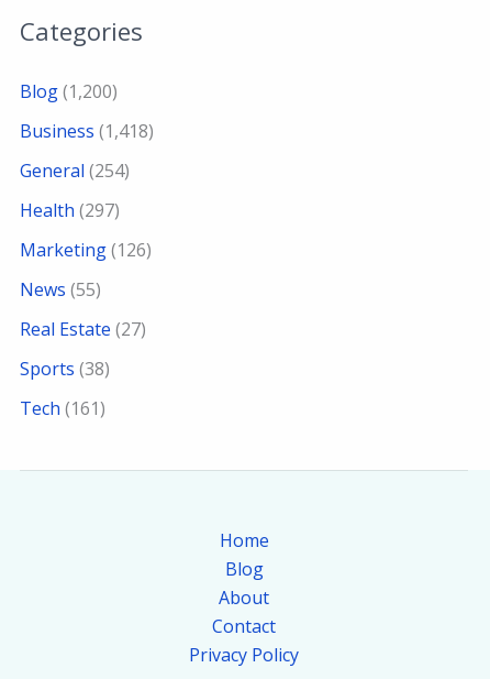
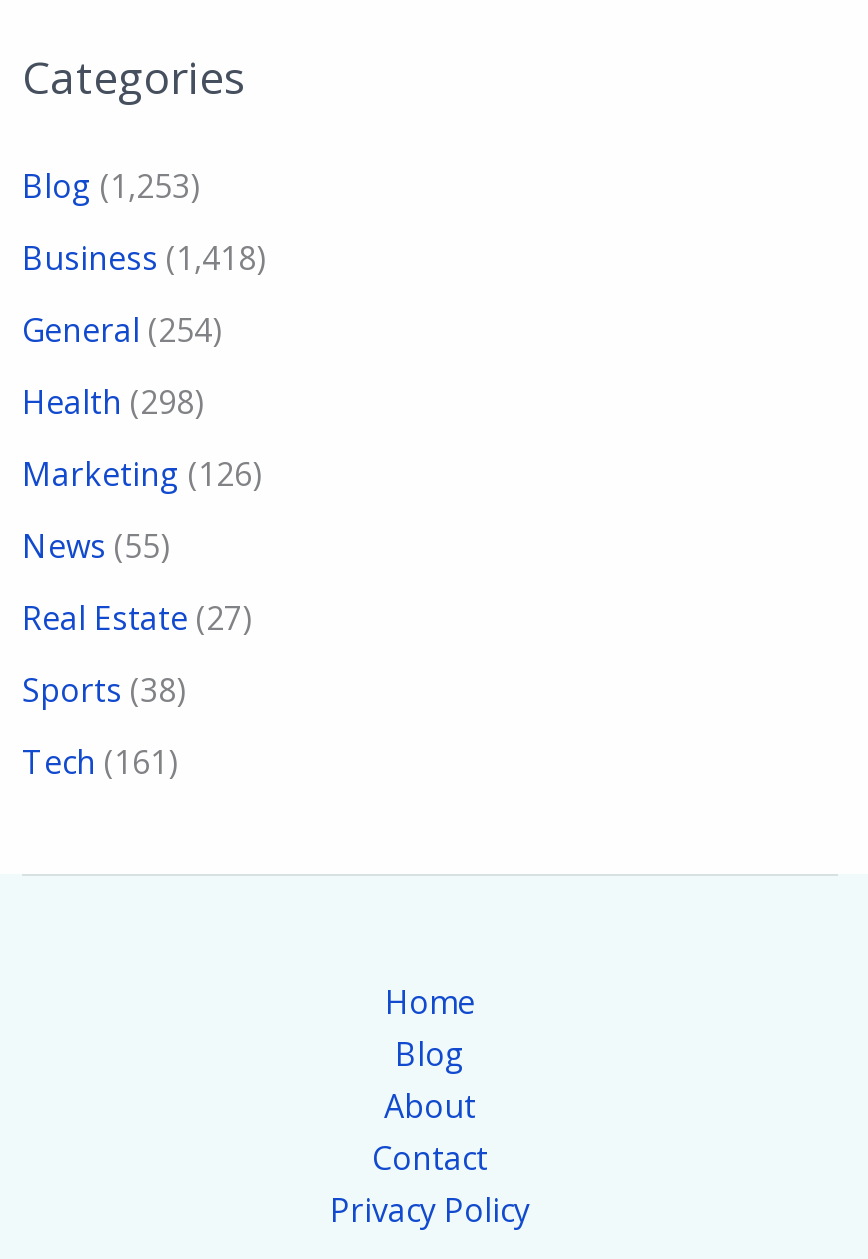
- Blog (1,200)
+ Blog (1,253)

- Health (297)
+ Health (298)
